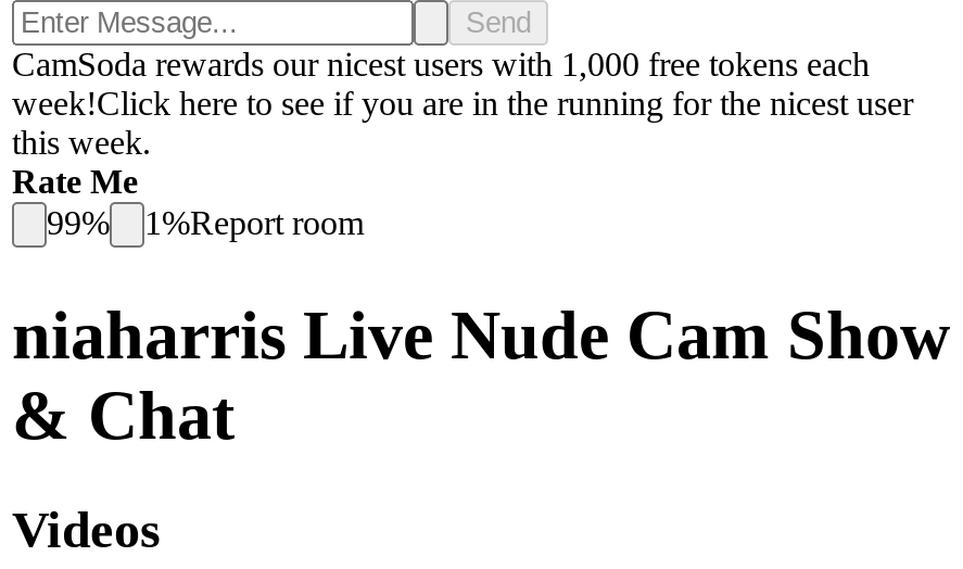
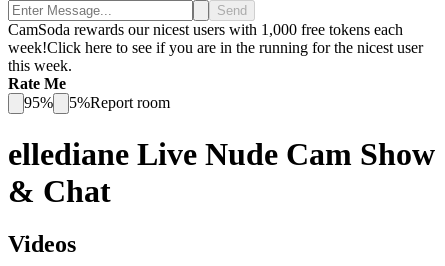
- 99%
+ 95%

- 1%Report room
+ 5%Report room

- niaharris Live Nude Cam Show
+ ellediane Live Nude Cam Show
